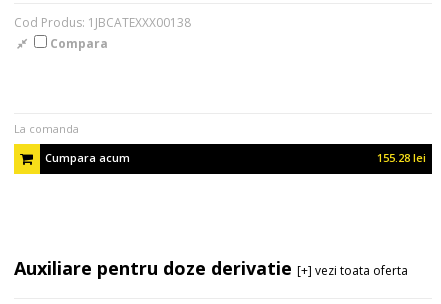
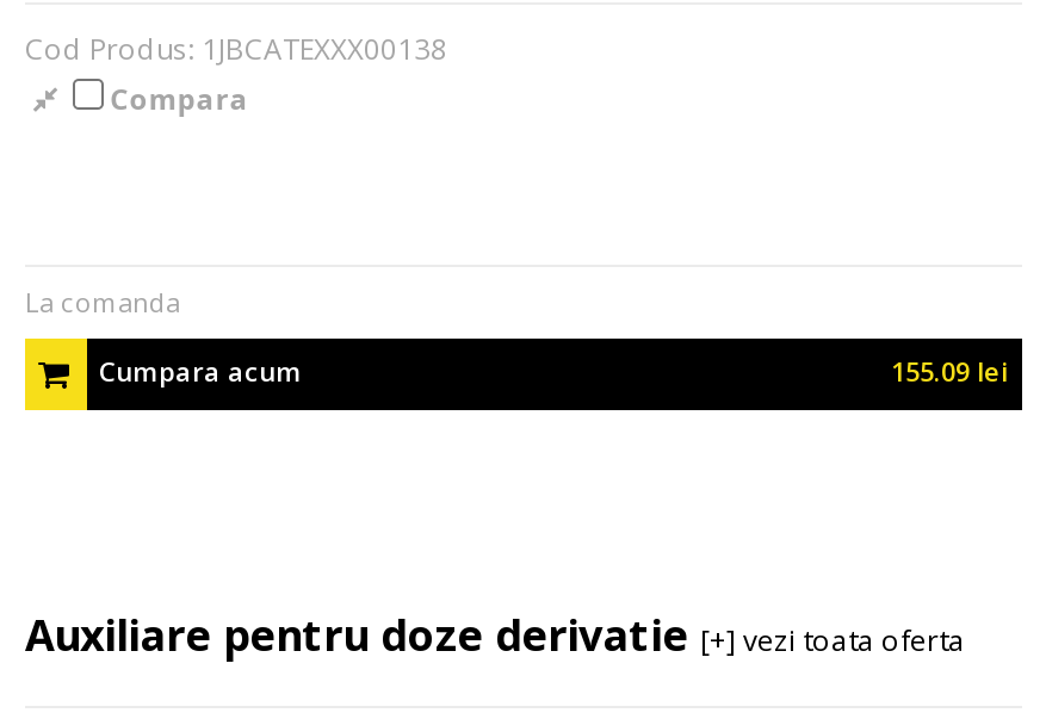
- 155.28 lei
+ 155.09 lei
